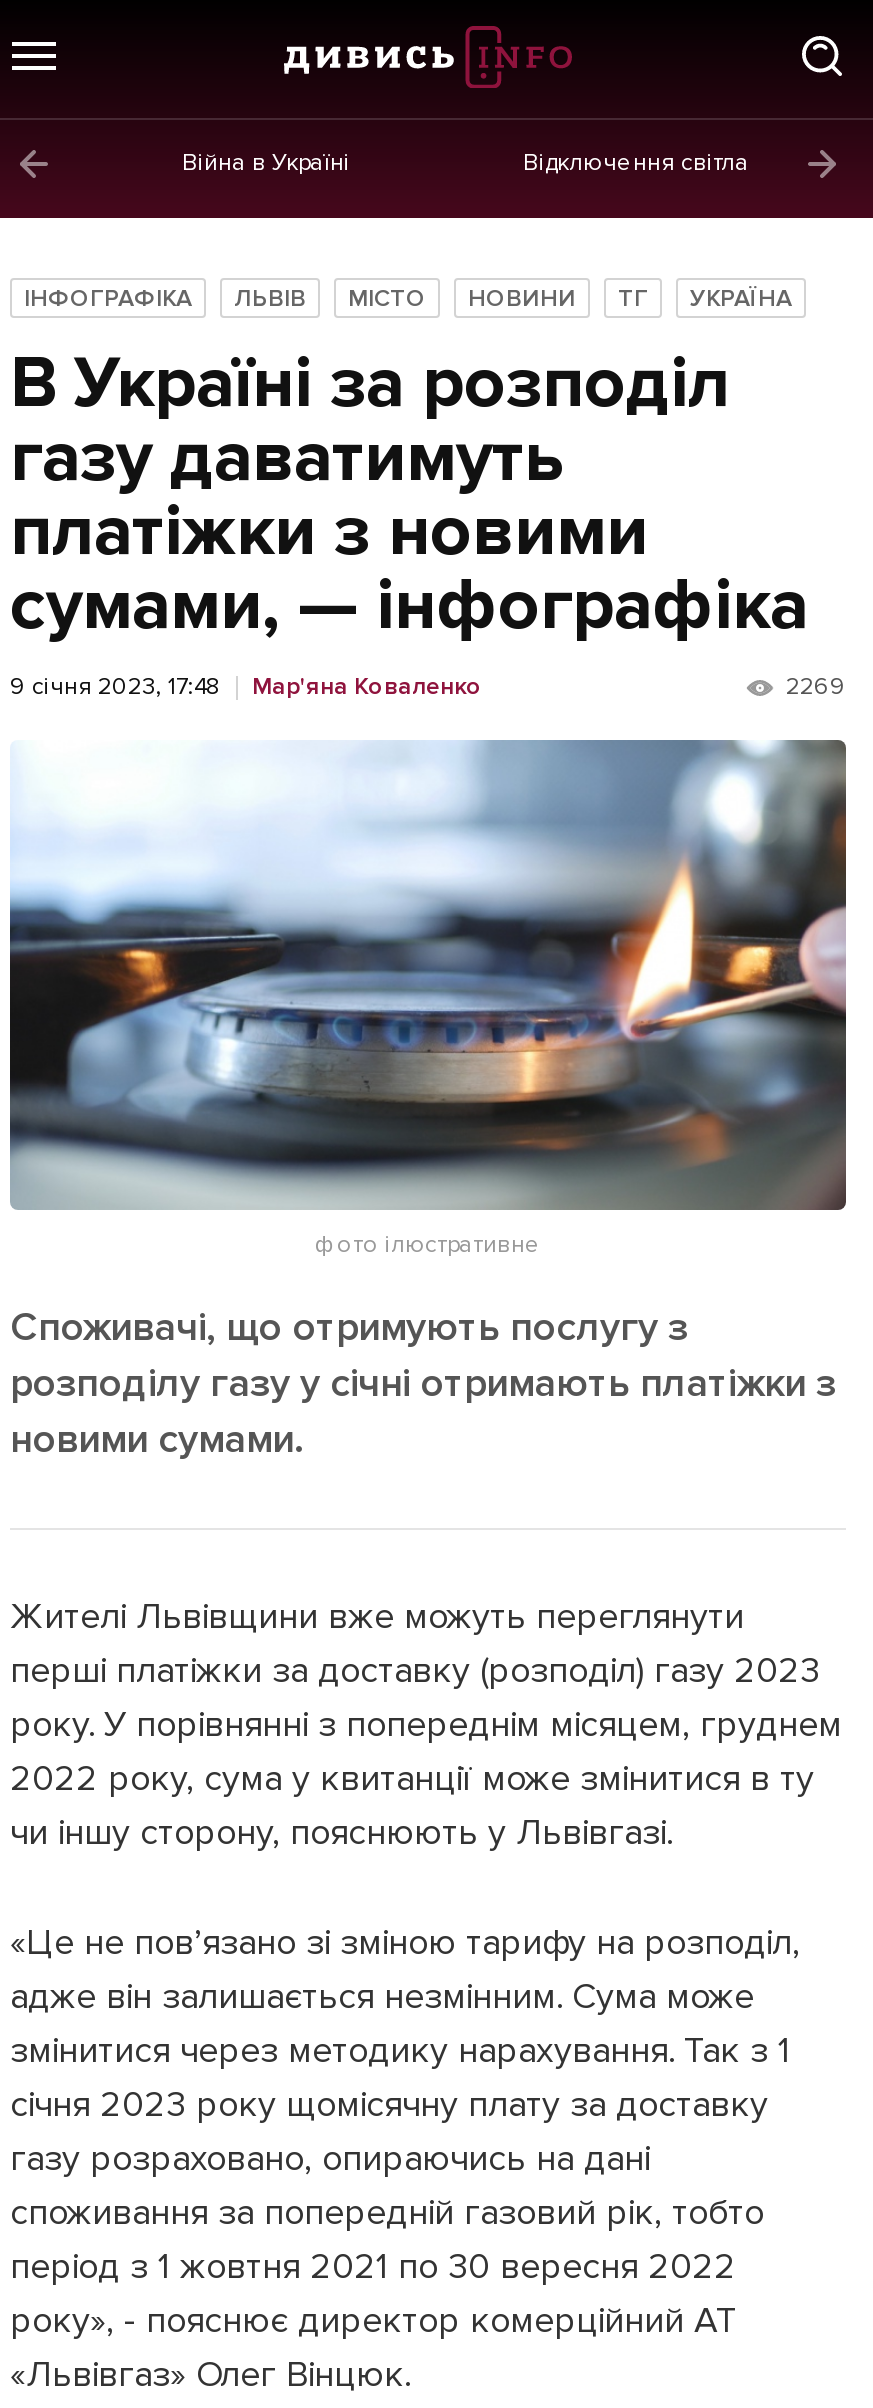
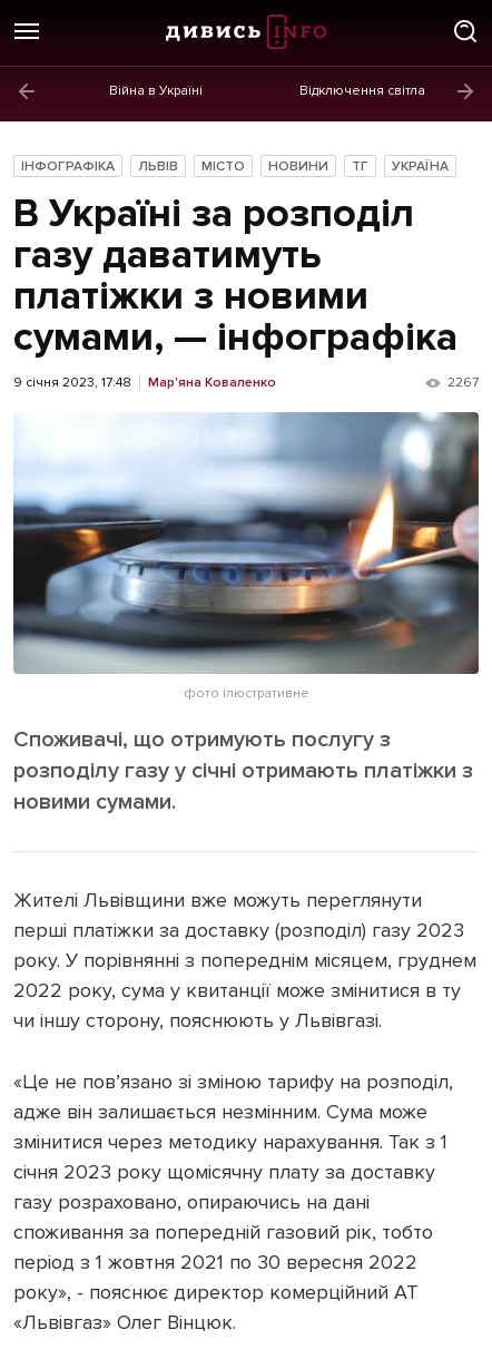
- 2269
+ 2267
